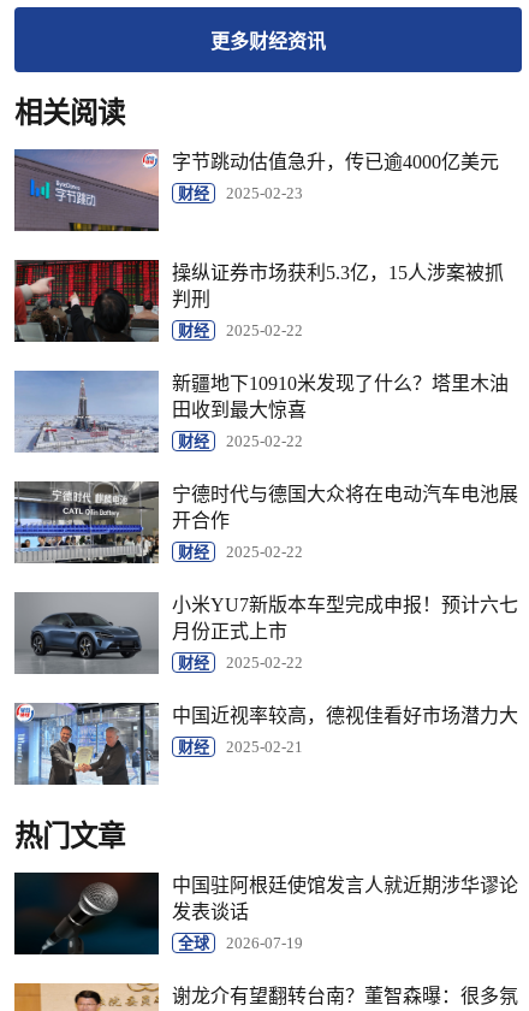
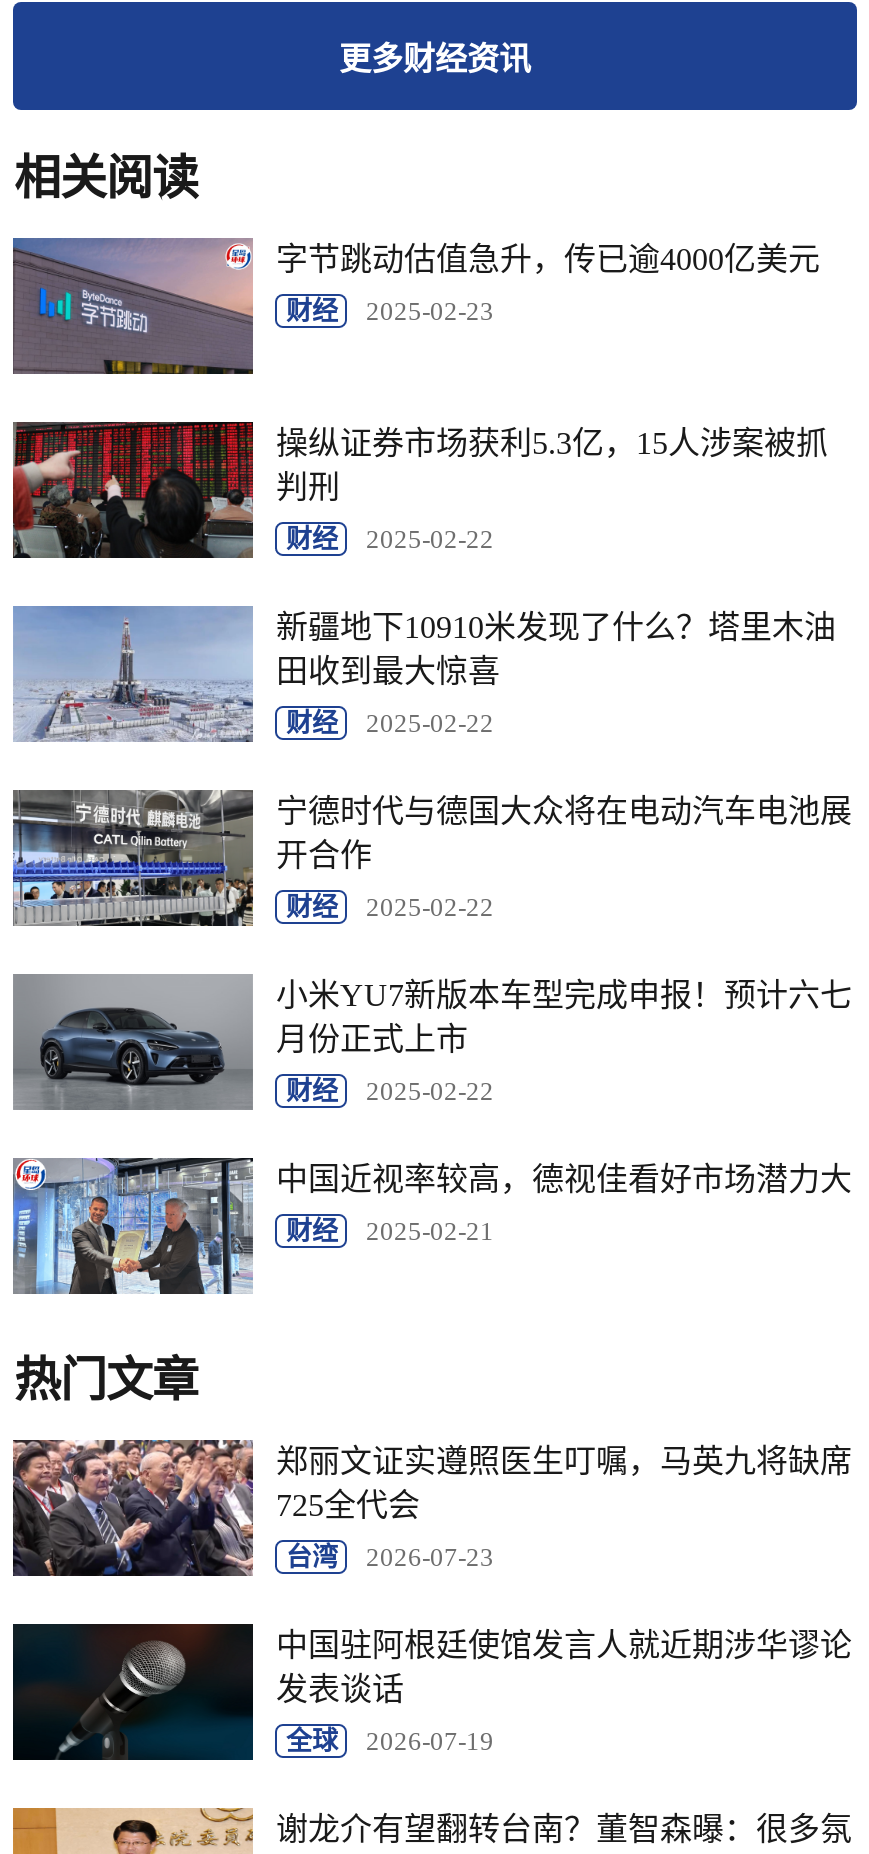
+ [image]
+ 郑丽文证实遵照医生叮嘱，马英九将缺席
+ 725全代会
+ 台湾
+ 2026-07-23
